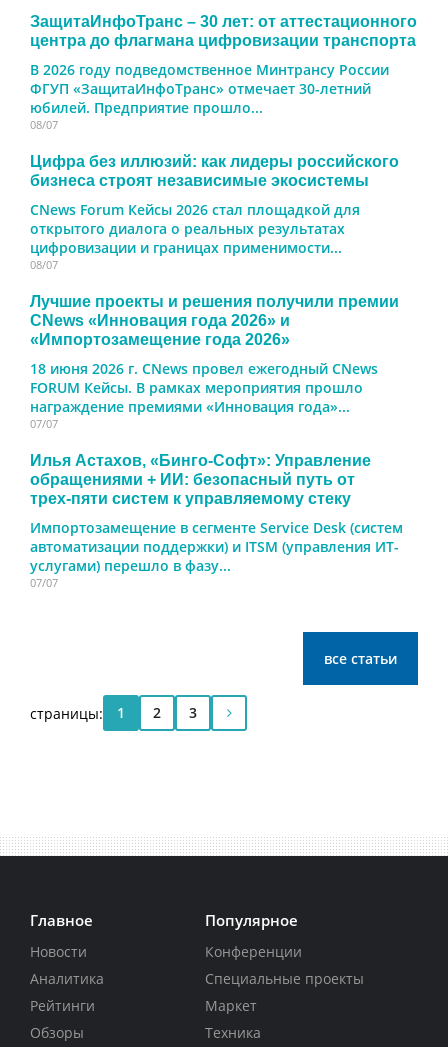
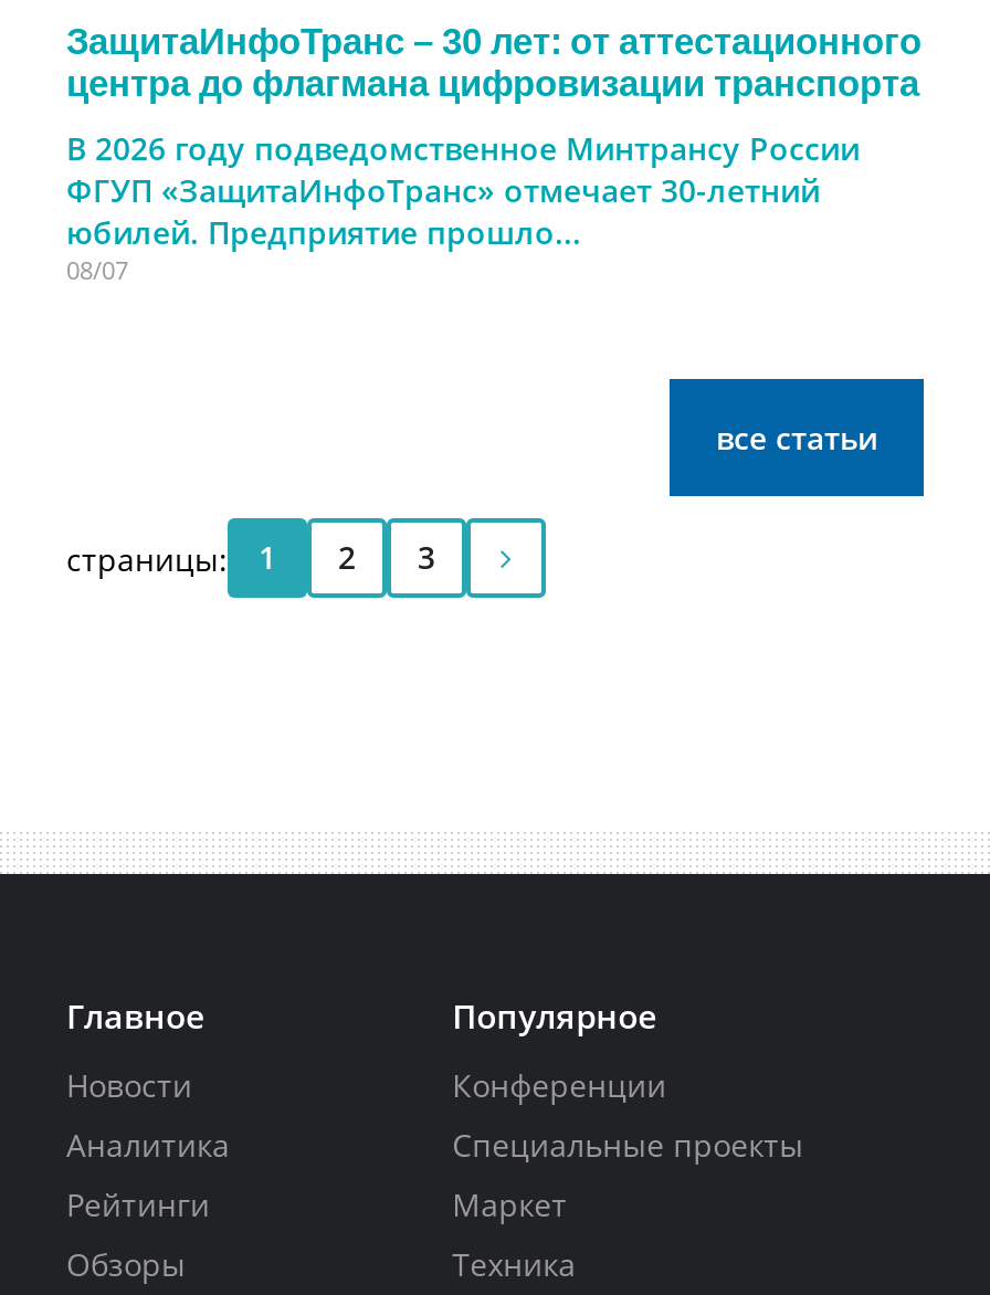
- Цифра без иллюзий: как лидеры российского
- бизнеса строят независимые экосистемы
- CNews Forum Кейсы 2026 стал площадкой для
- открытого диалога о реальных результатах
- цифровизации и границах применимости...
- 08/07
- Лучшие проекты и решения получили премии
- CNews «Инновация года 2026» и
- «Импортозамещение года 2026»
- 18 июня 2026 г. CNews провел ежегодный CNews
- FORUM Кейсы. В рамках мероприятия прошло
- награждение премиями «Инновация года»...
- 07/07
- Илья Астахов, «Бинго-Софт»: Управление
- обращениями + ИИ: безопасный путь от
- трех‑пяти систем к управляемому стеку
- Импортозамещение в сегменте Service Desk (систем
- автоматизации поддержки) и ITSM (управления ИТ-
- услугами) перешло в фазу...
- 07/07
